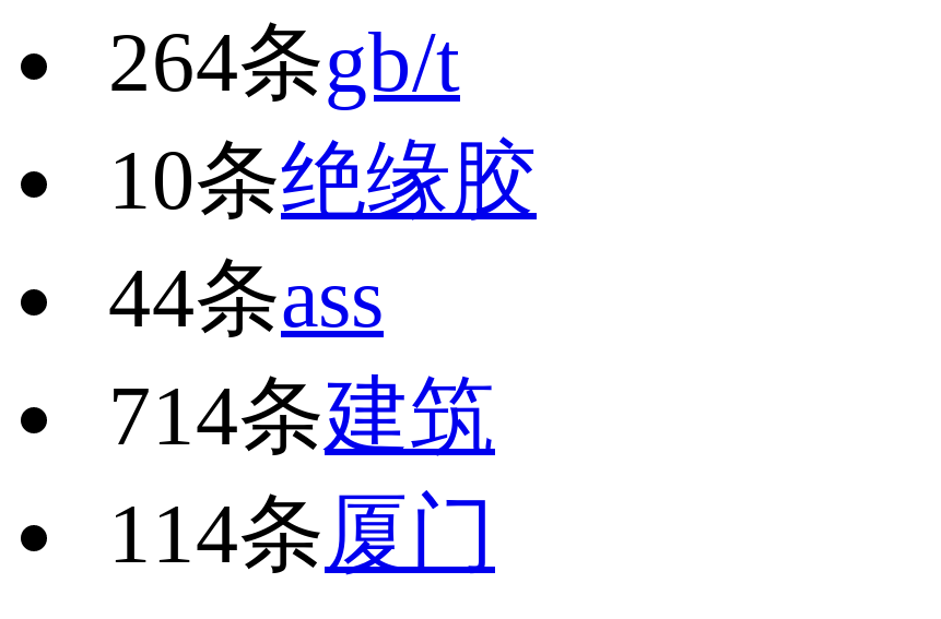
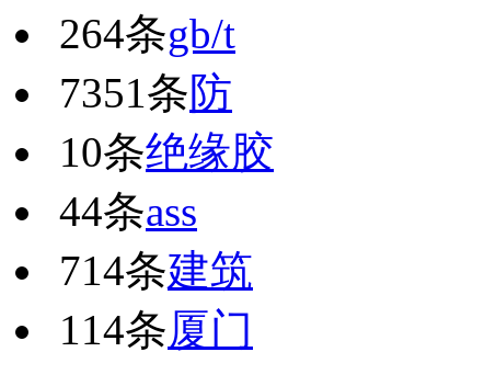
+ 7351条防
